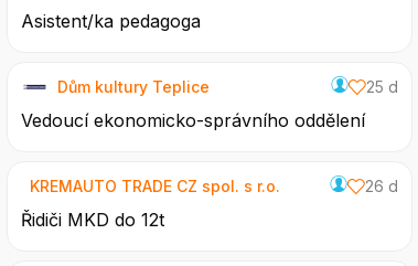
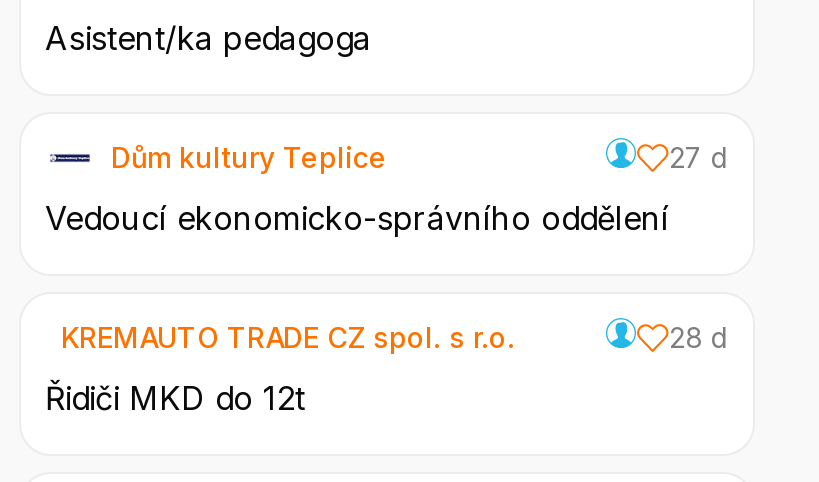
- 25 d
+ 27 d

- 26 d
+ 28 d
